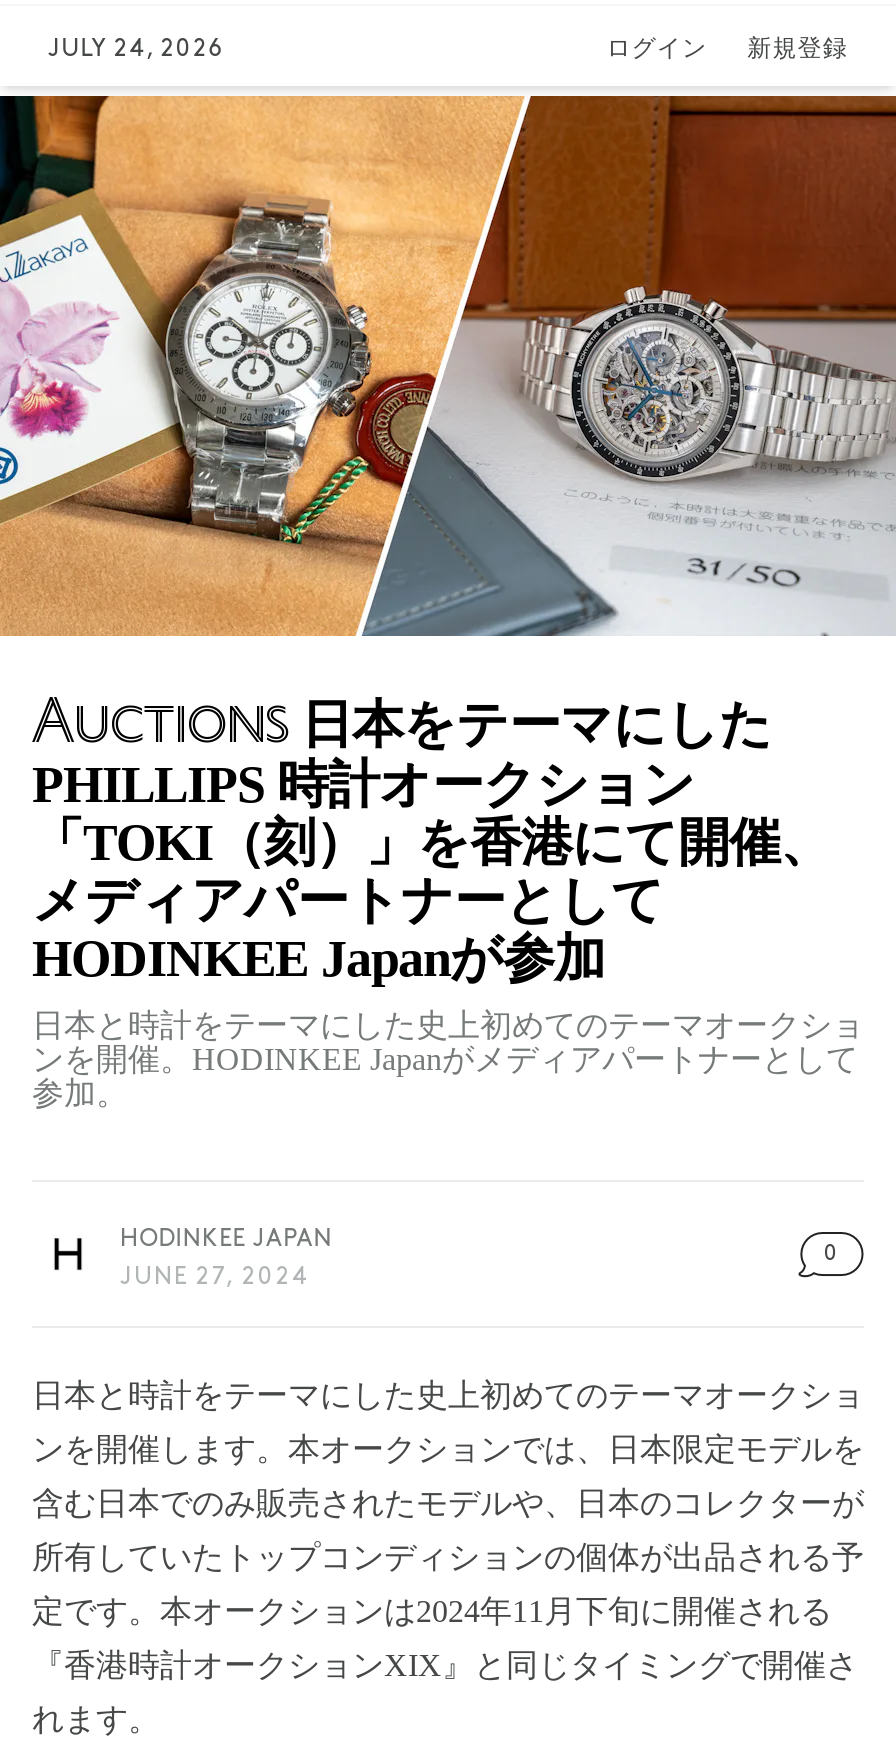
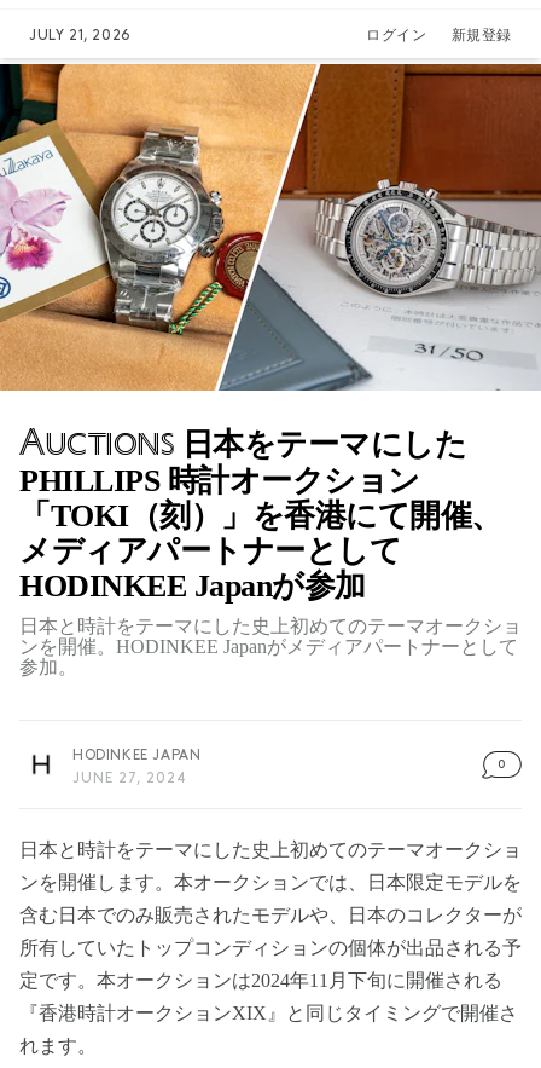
- JULY 24, 2026
+ JULY 21, 2026
